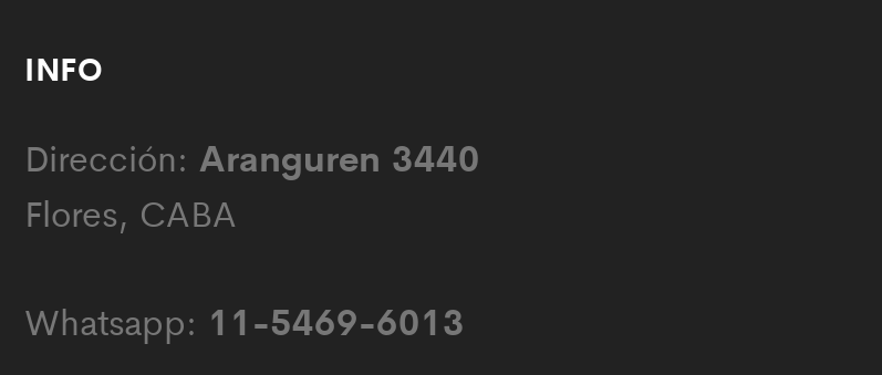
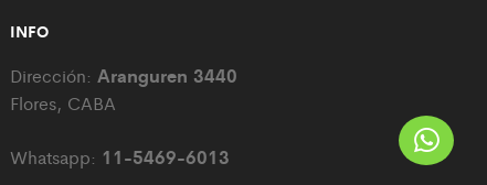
+ [image]
